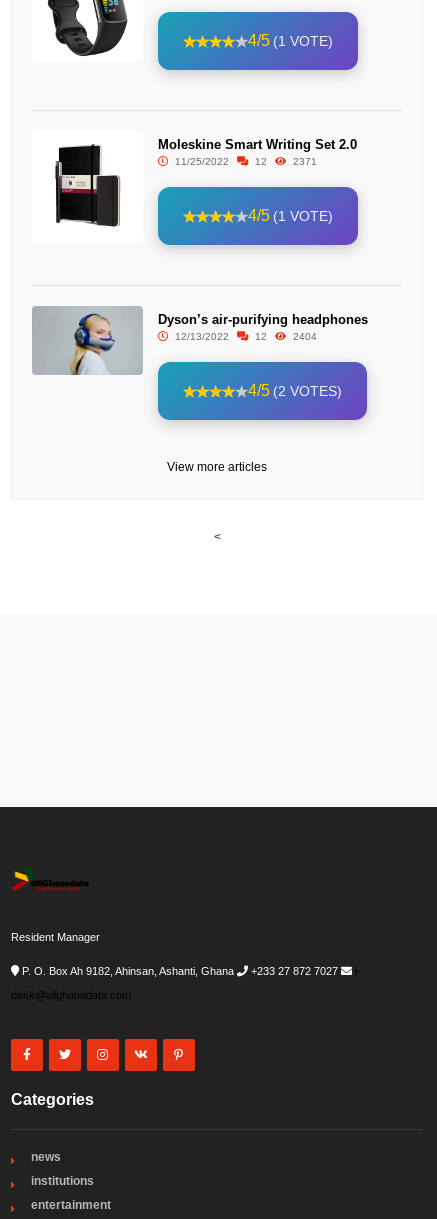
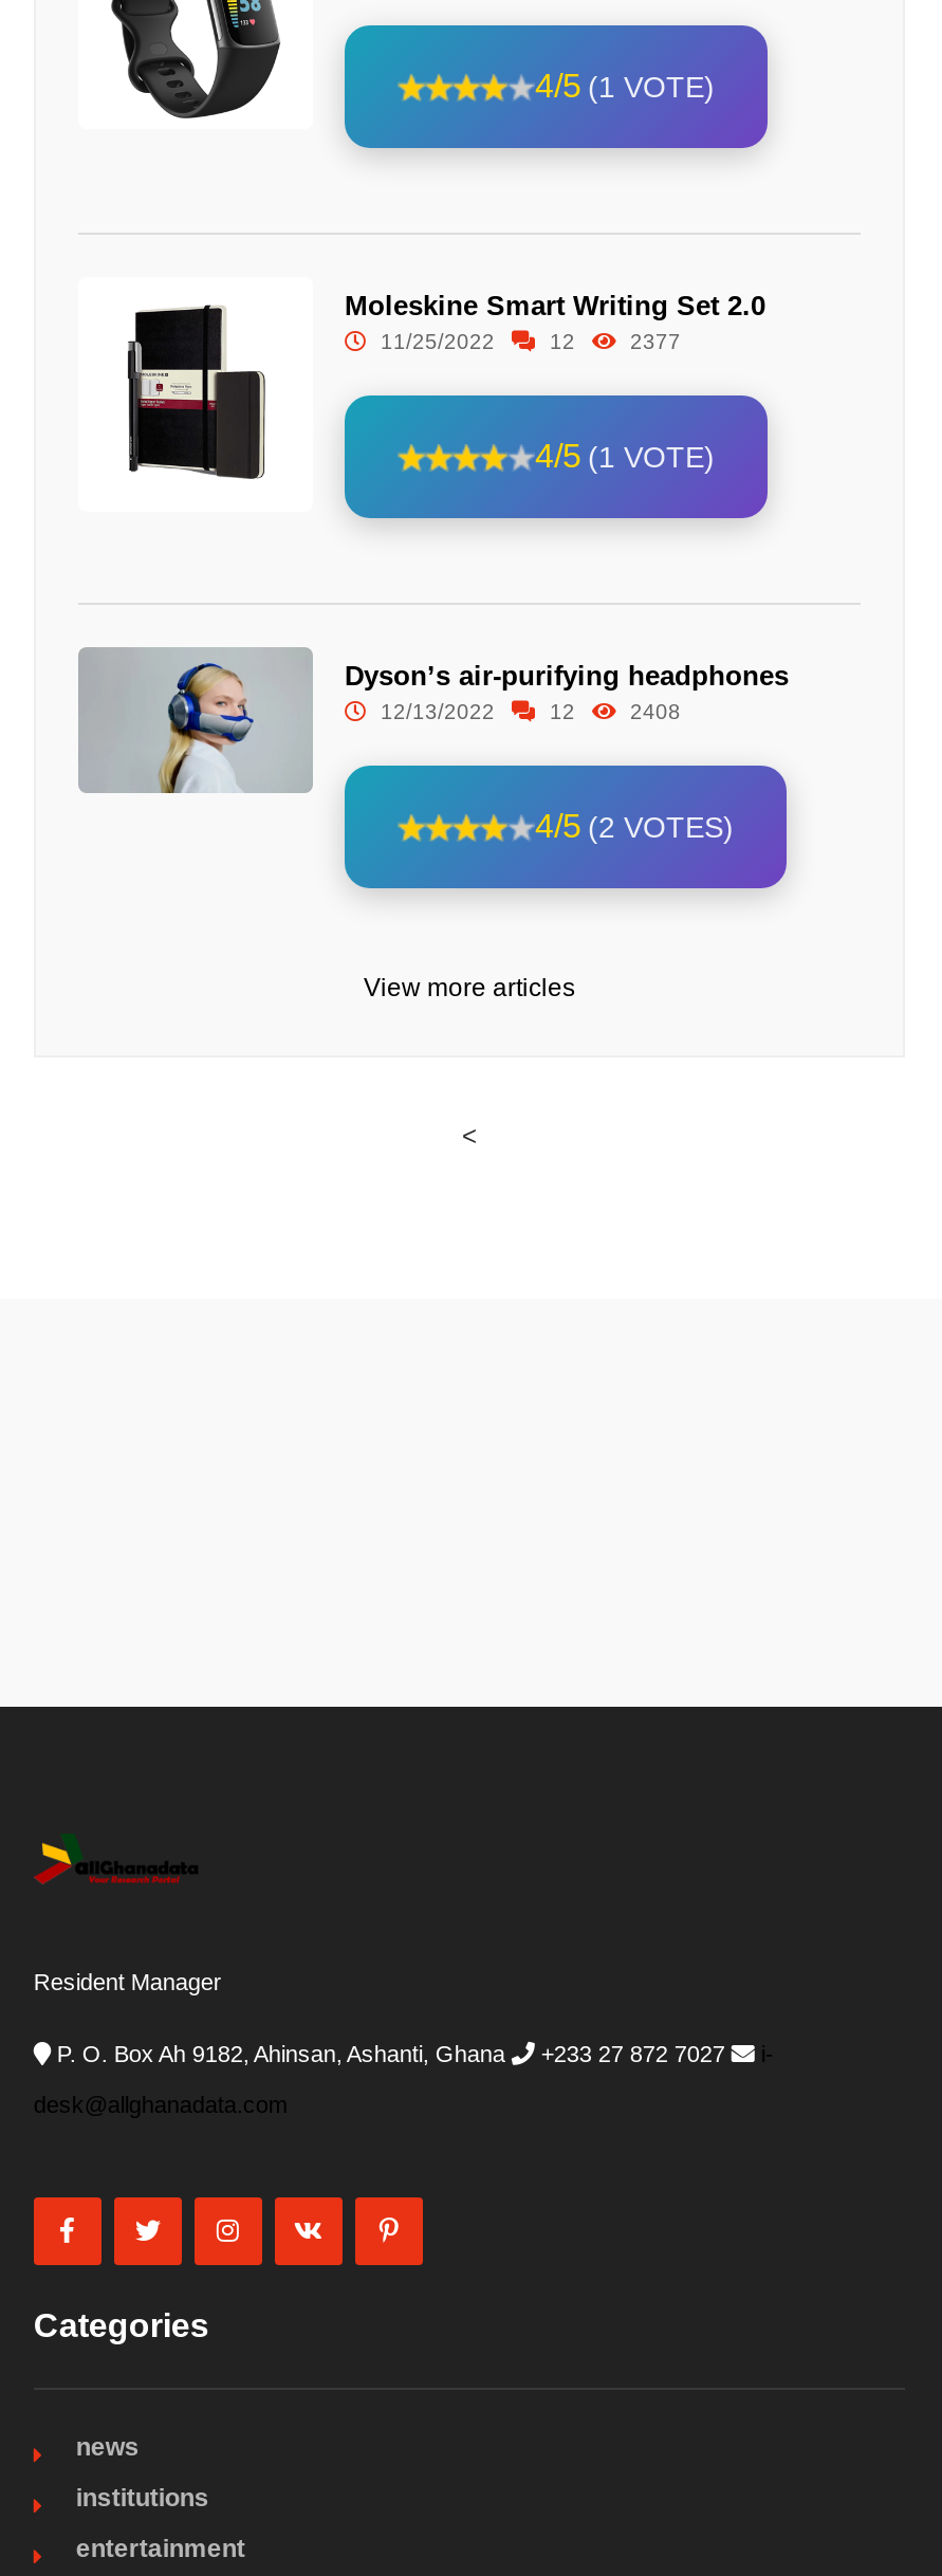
- 2371
+ 2377

- 2404
+ 2408
